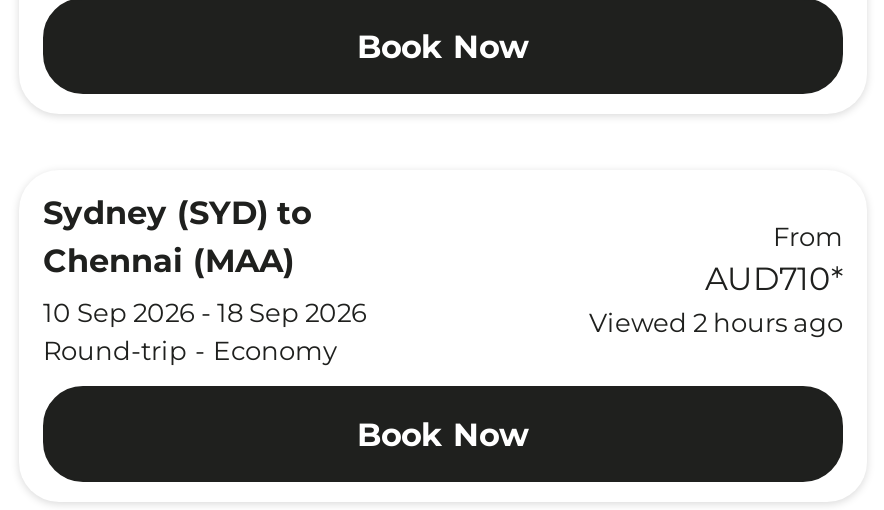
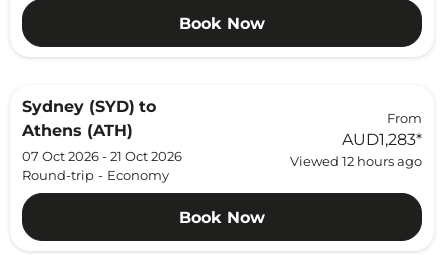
- Chennai (MAA)
- 10 Sep 2026 - 18 Sep 2026
+ Athens (ATH)
+ 07 Oct 2026 - 21 Oct 2026

- AUD710*
- Viewed 2 hours ago
+ AUD1,283*
+ Viewed 12 hours ago
